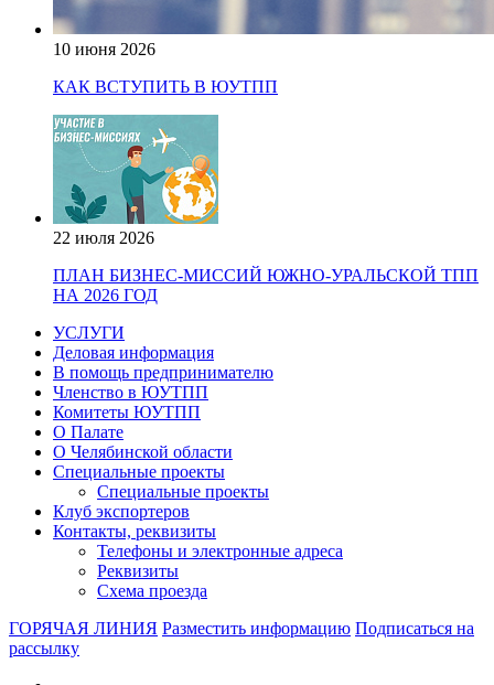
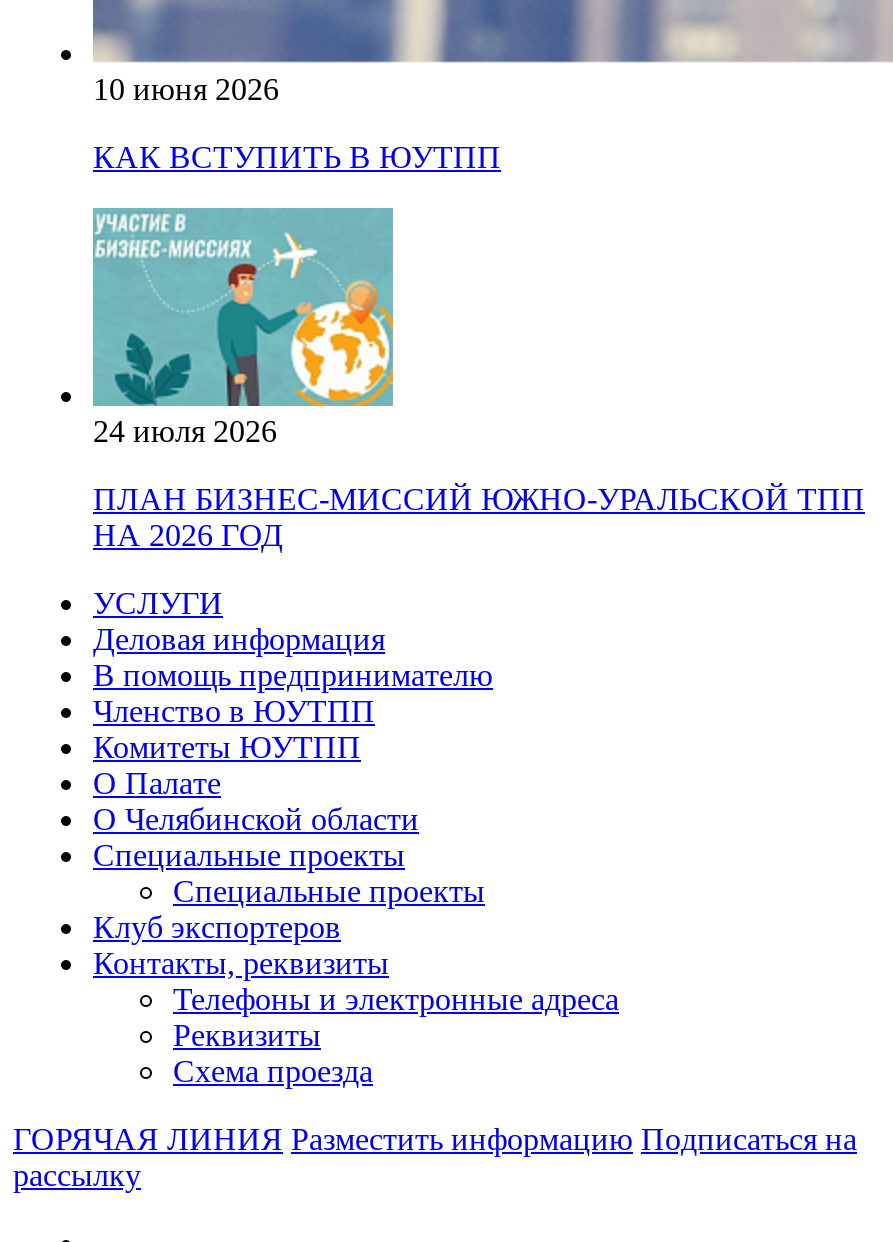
- 22 июля 2026
+ 24 июля 2026
